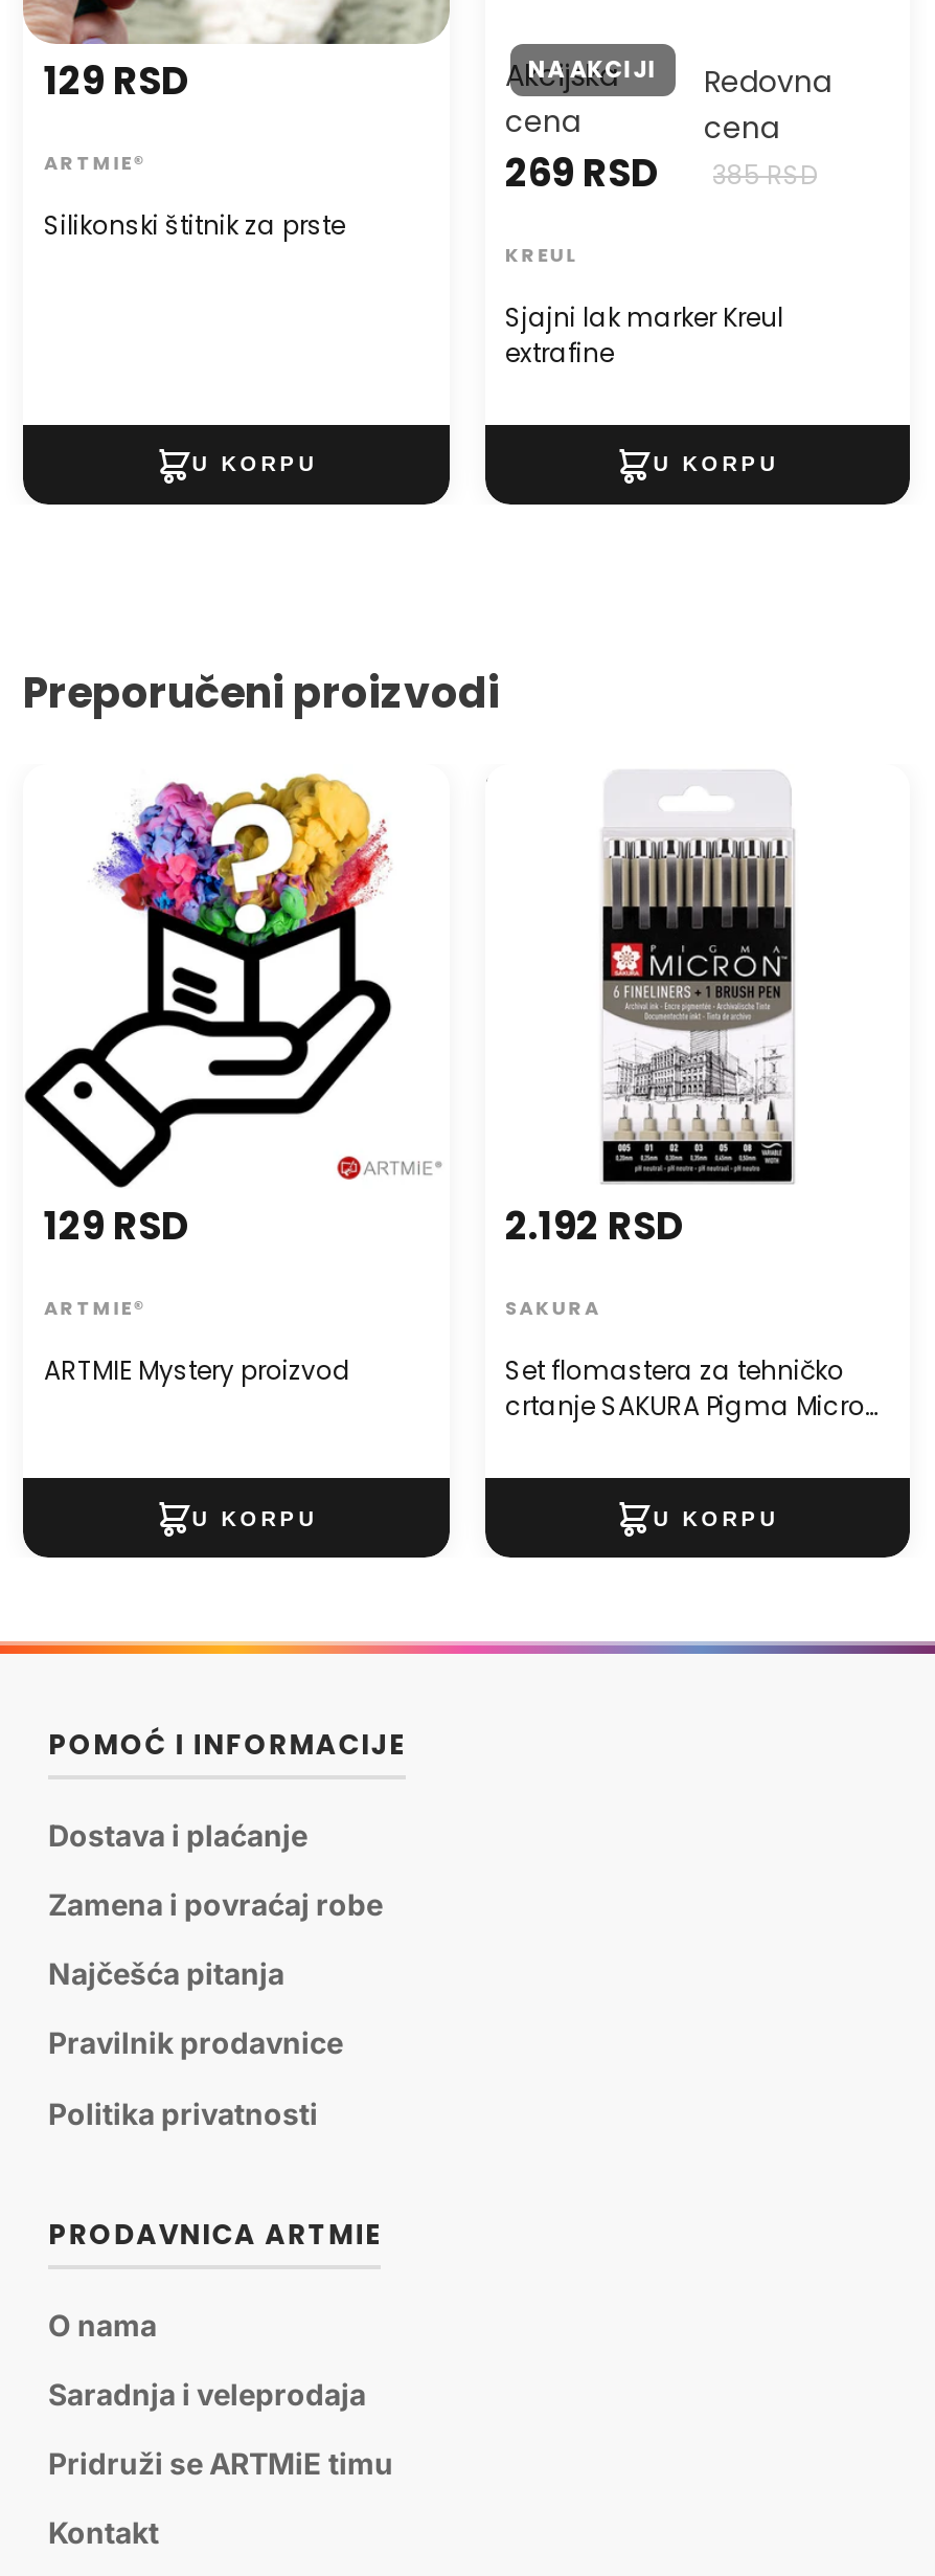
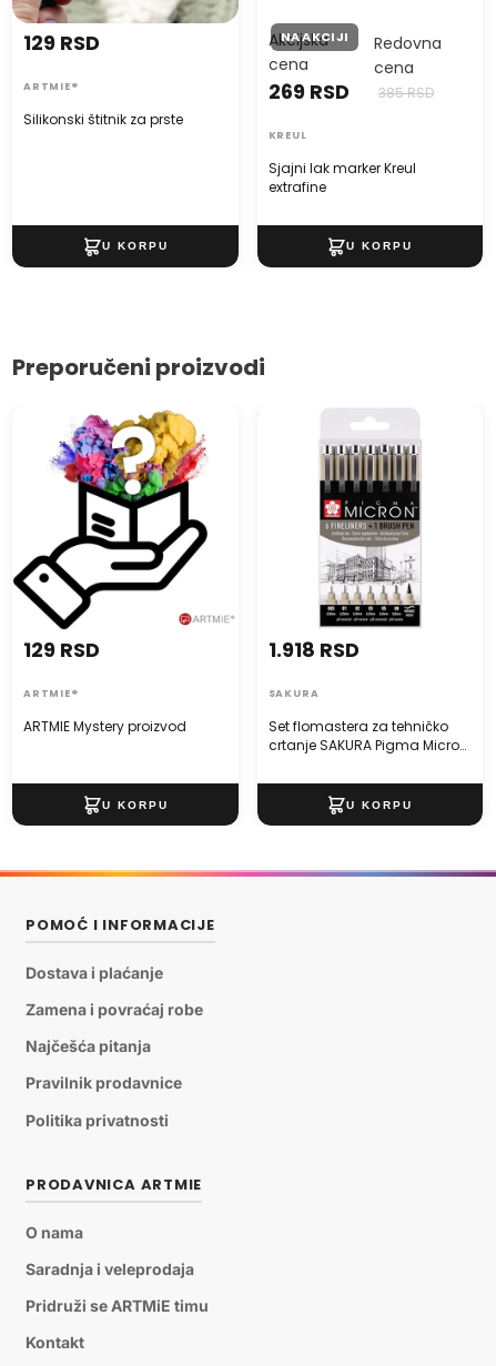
- 2.192 RSD
+ 1.918 RSD
